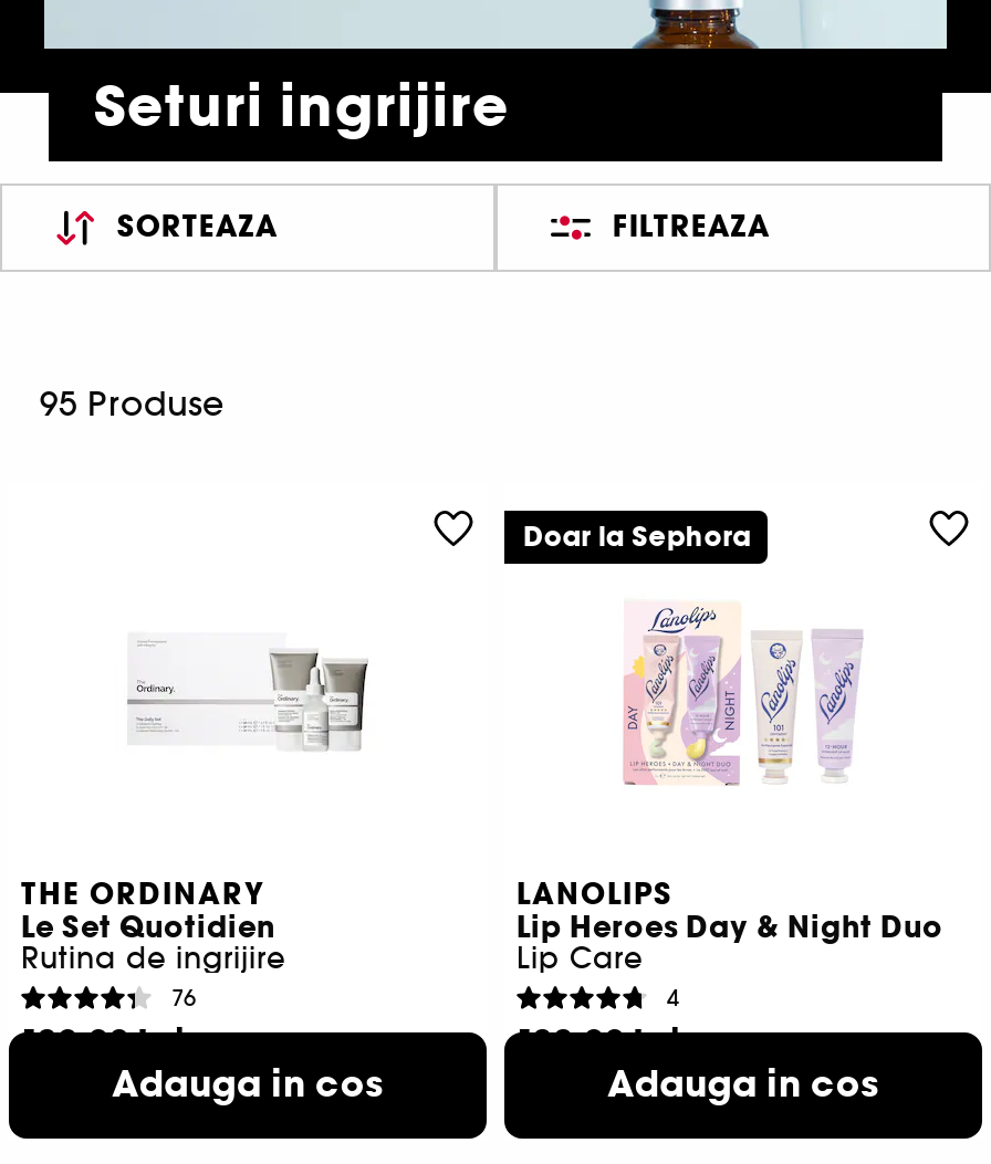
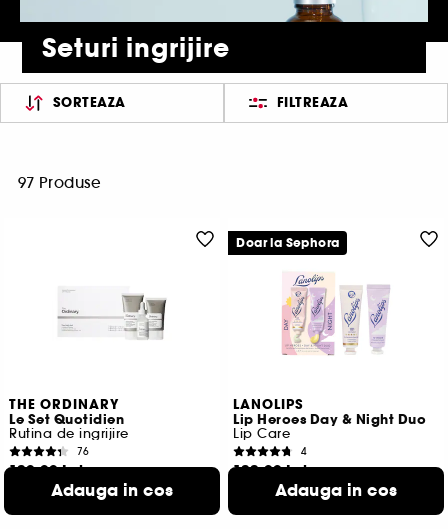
- 95 Produse
+ 97 Produse
